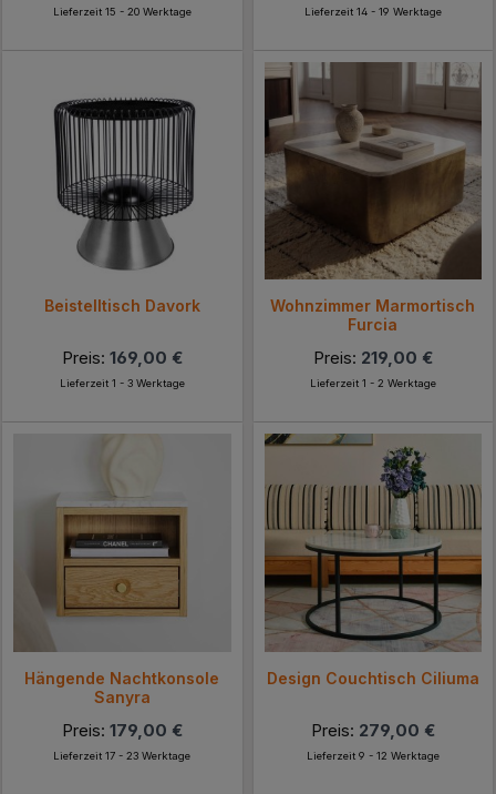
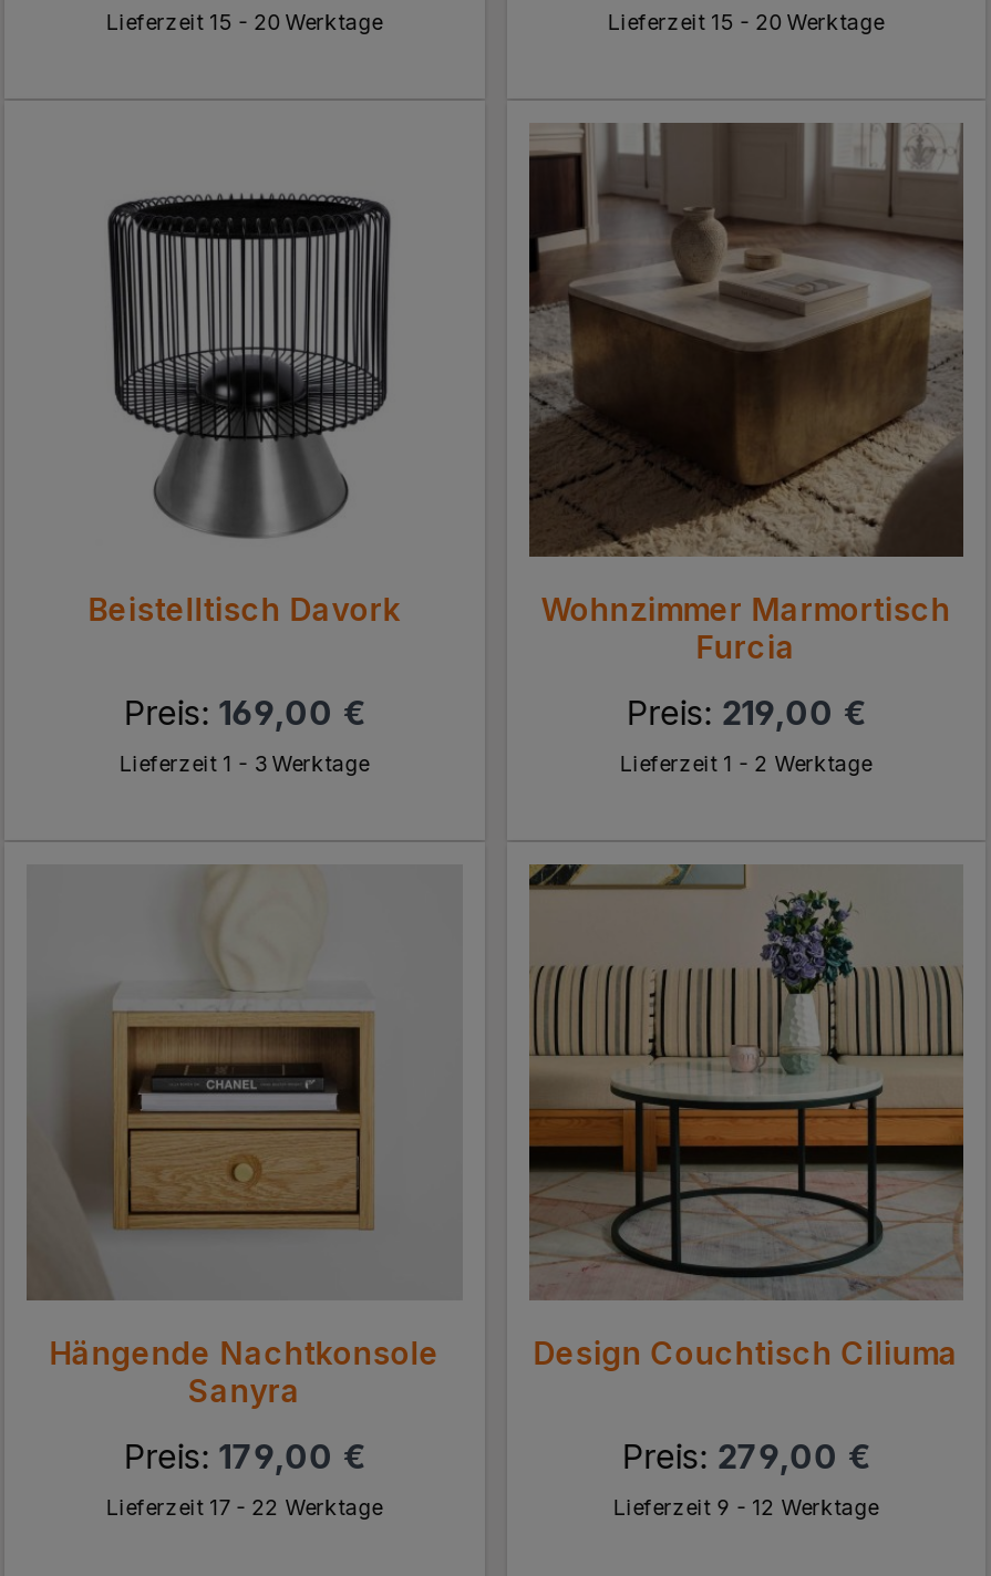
- Lieferzeit 14 - 19 Werktage
+ Lieferzeit 15 - 20 Werktage

- Lieferzeit 17 - 23 Werktage
+ Lieferzeit 17 - 22 Werktage
